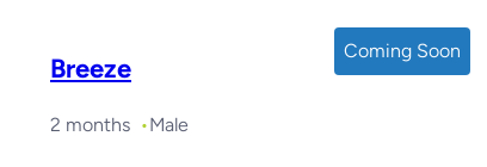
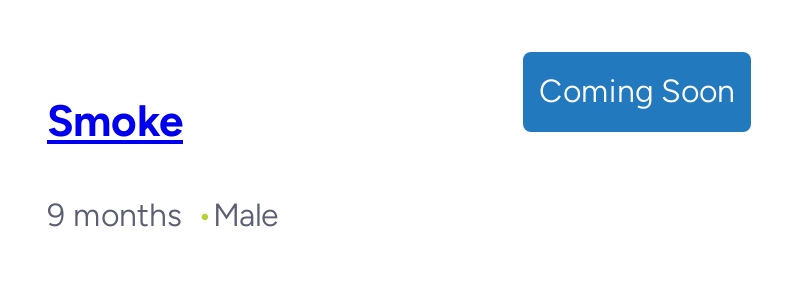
- Breeze
+ Smoke

- 2 months Male
+ 9 months Male
